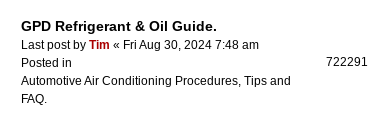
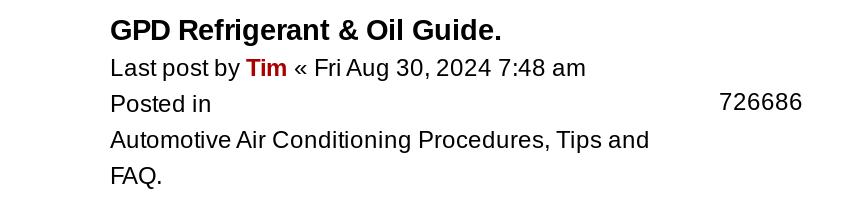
- 722291
+ 726686
